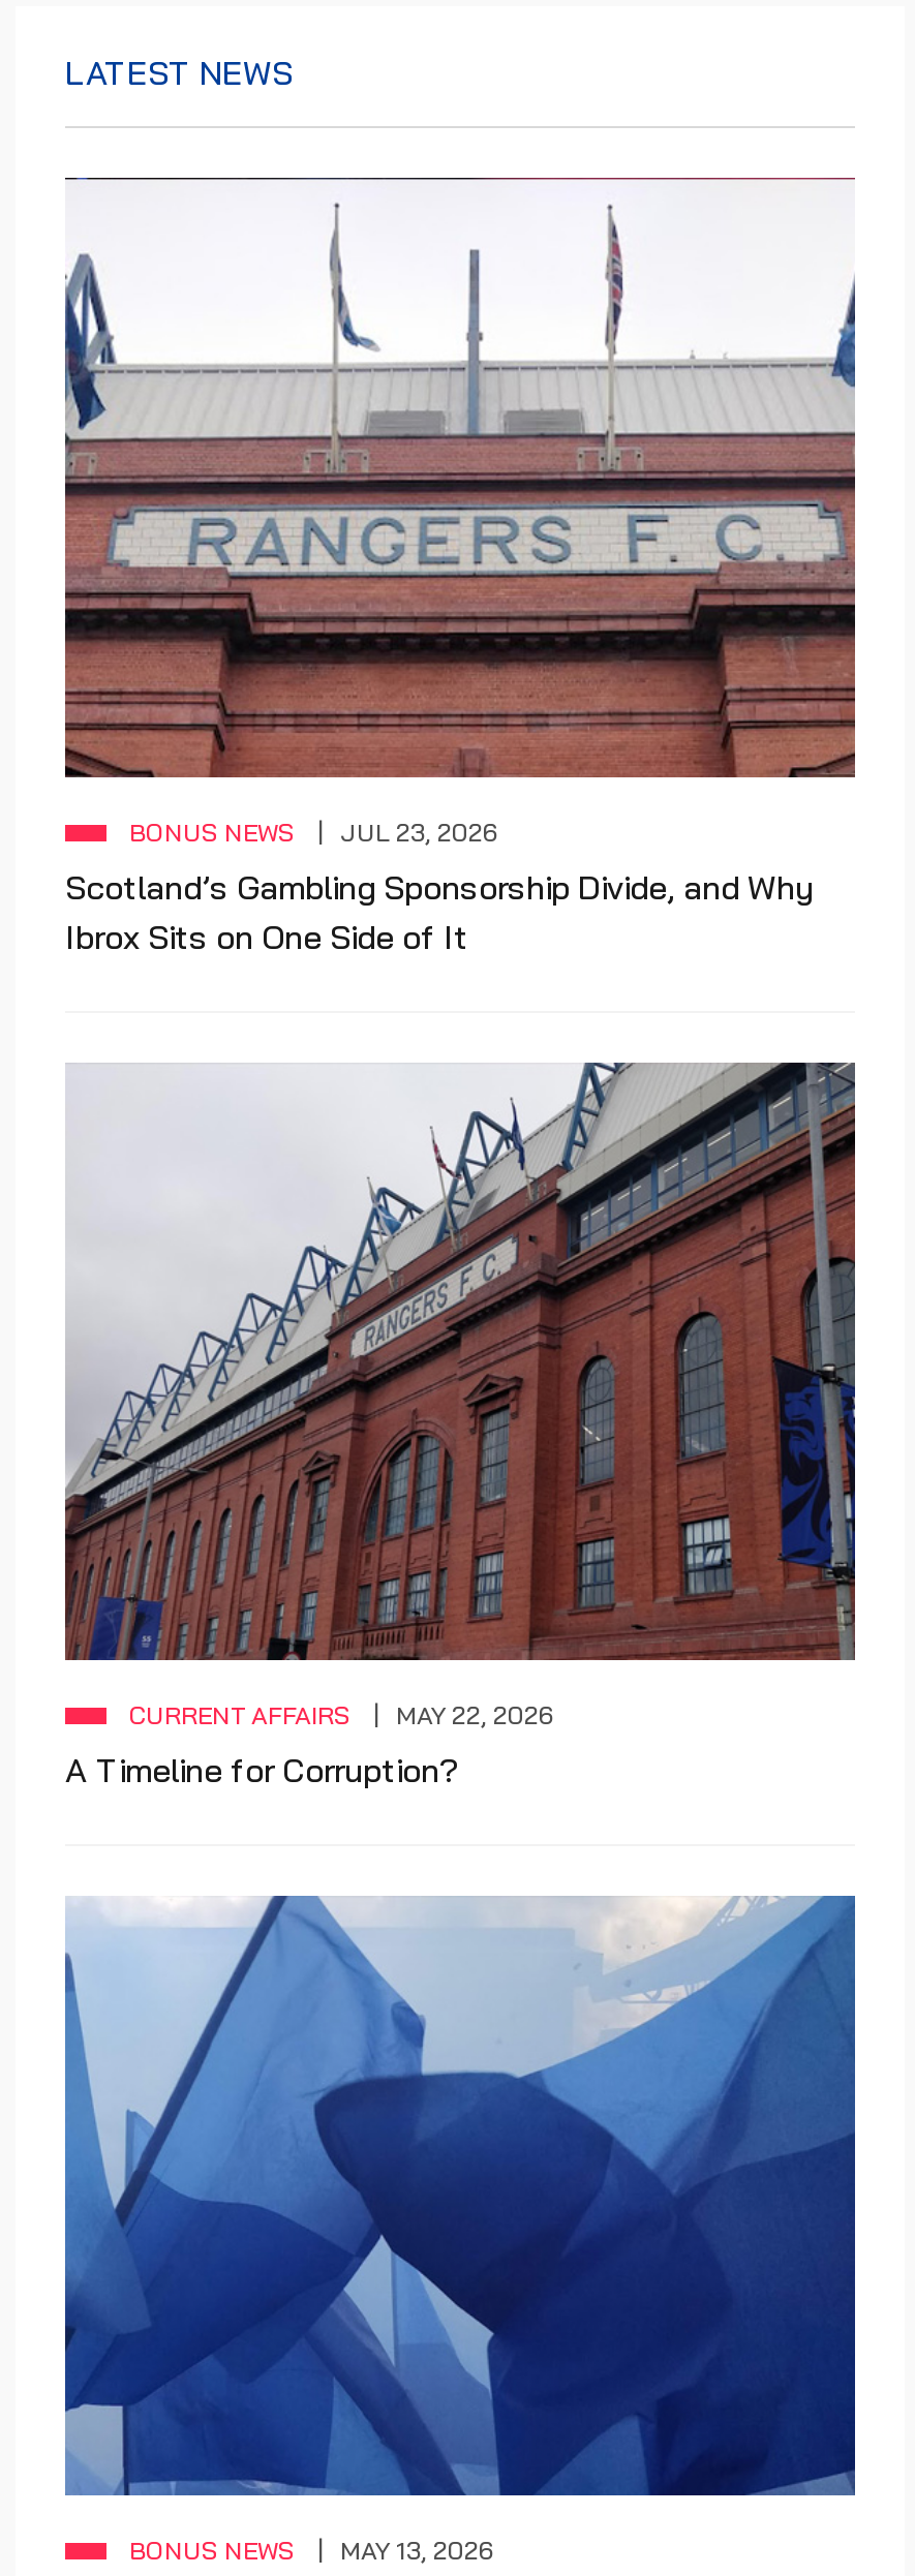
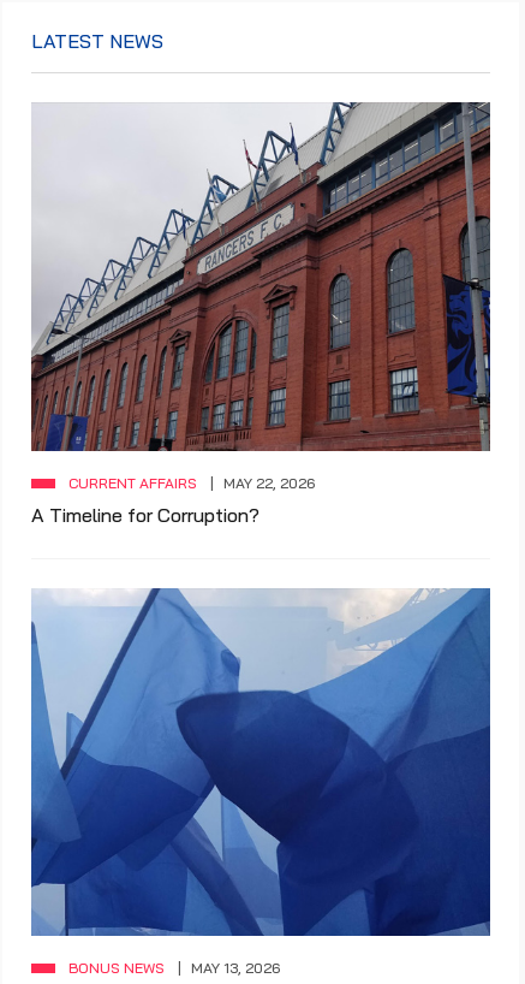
- [image]
- BONUS NEWS
- JUL 23, 2026
- Scotland’s Gambling Sponsorship Divide, and Why
- Ibrox Sits on One Side of It
